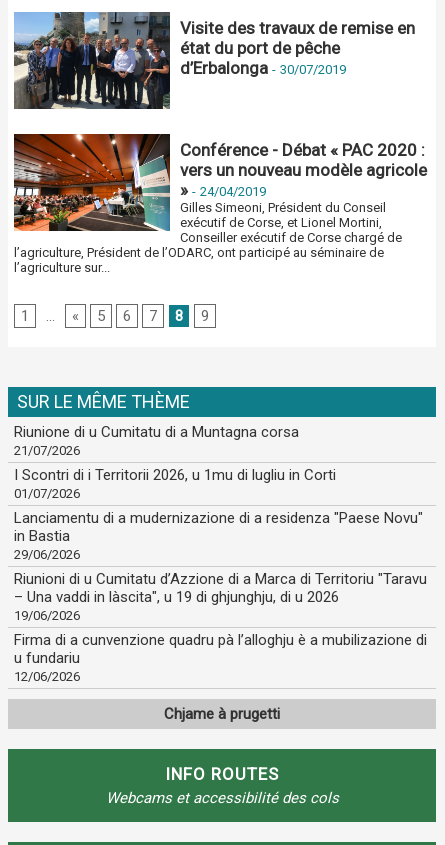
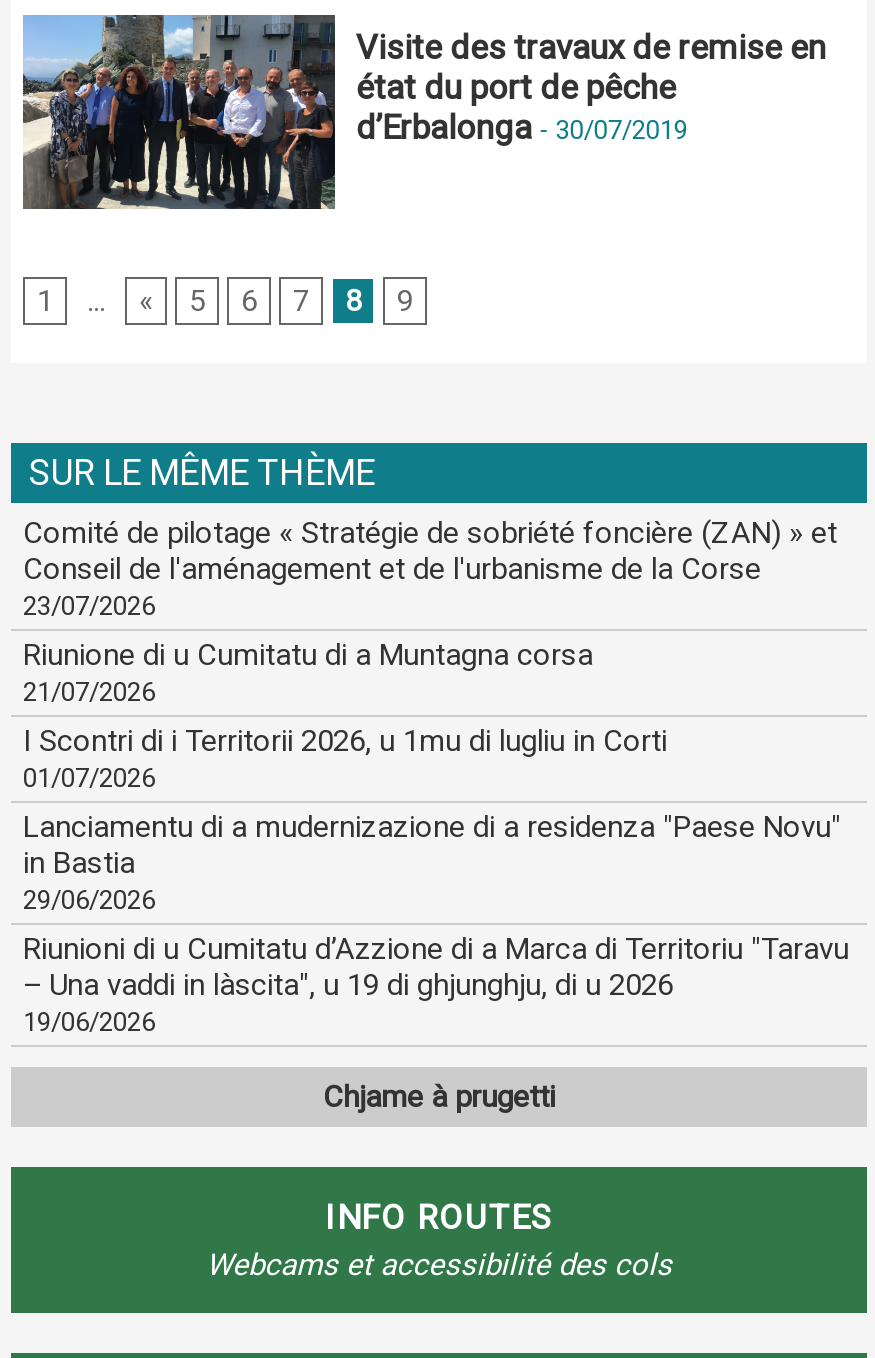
- [image]
- Conférence - Débat « PAC 2020 :
- vers un nouveau modèle agricole
- » - 24/04/2019
- Gilles Simeoni, Président du Conseil
- exécutif de Corse, et Lionel Mortini,
- Conseiller exécutif de Corse chargé de
- l’agriculture, Président de l’ODARC, ont participé au séminaire de
- l’agriculture sur...

+ Comité de pilotage « Stratégie de sobriété foncière (ZAN) » et
+ Conseil de l'aménagement et de l'urbanisme de la Corse
+ 23/07/2026

- Firma di a cunvenzione quadru pà l’alloghju è a mubilizazione di
- u fundariu
- 12/06/2026
